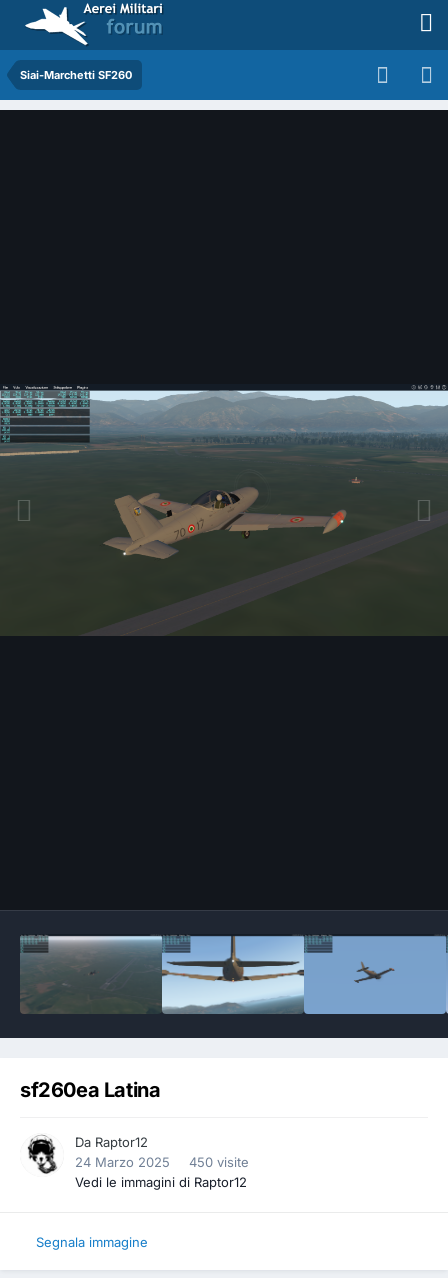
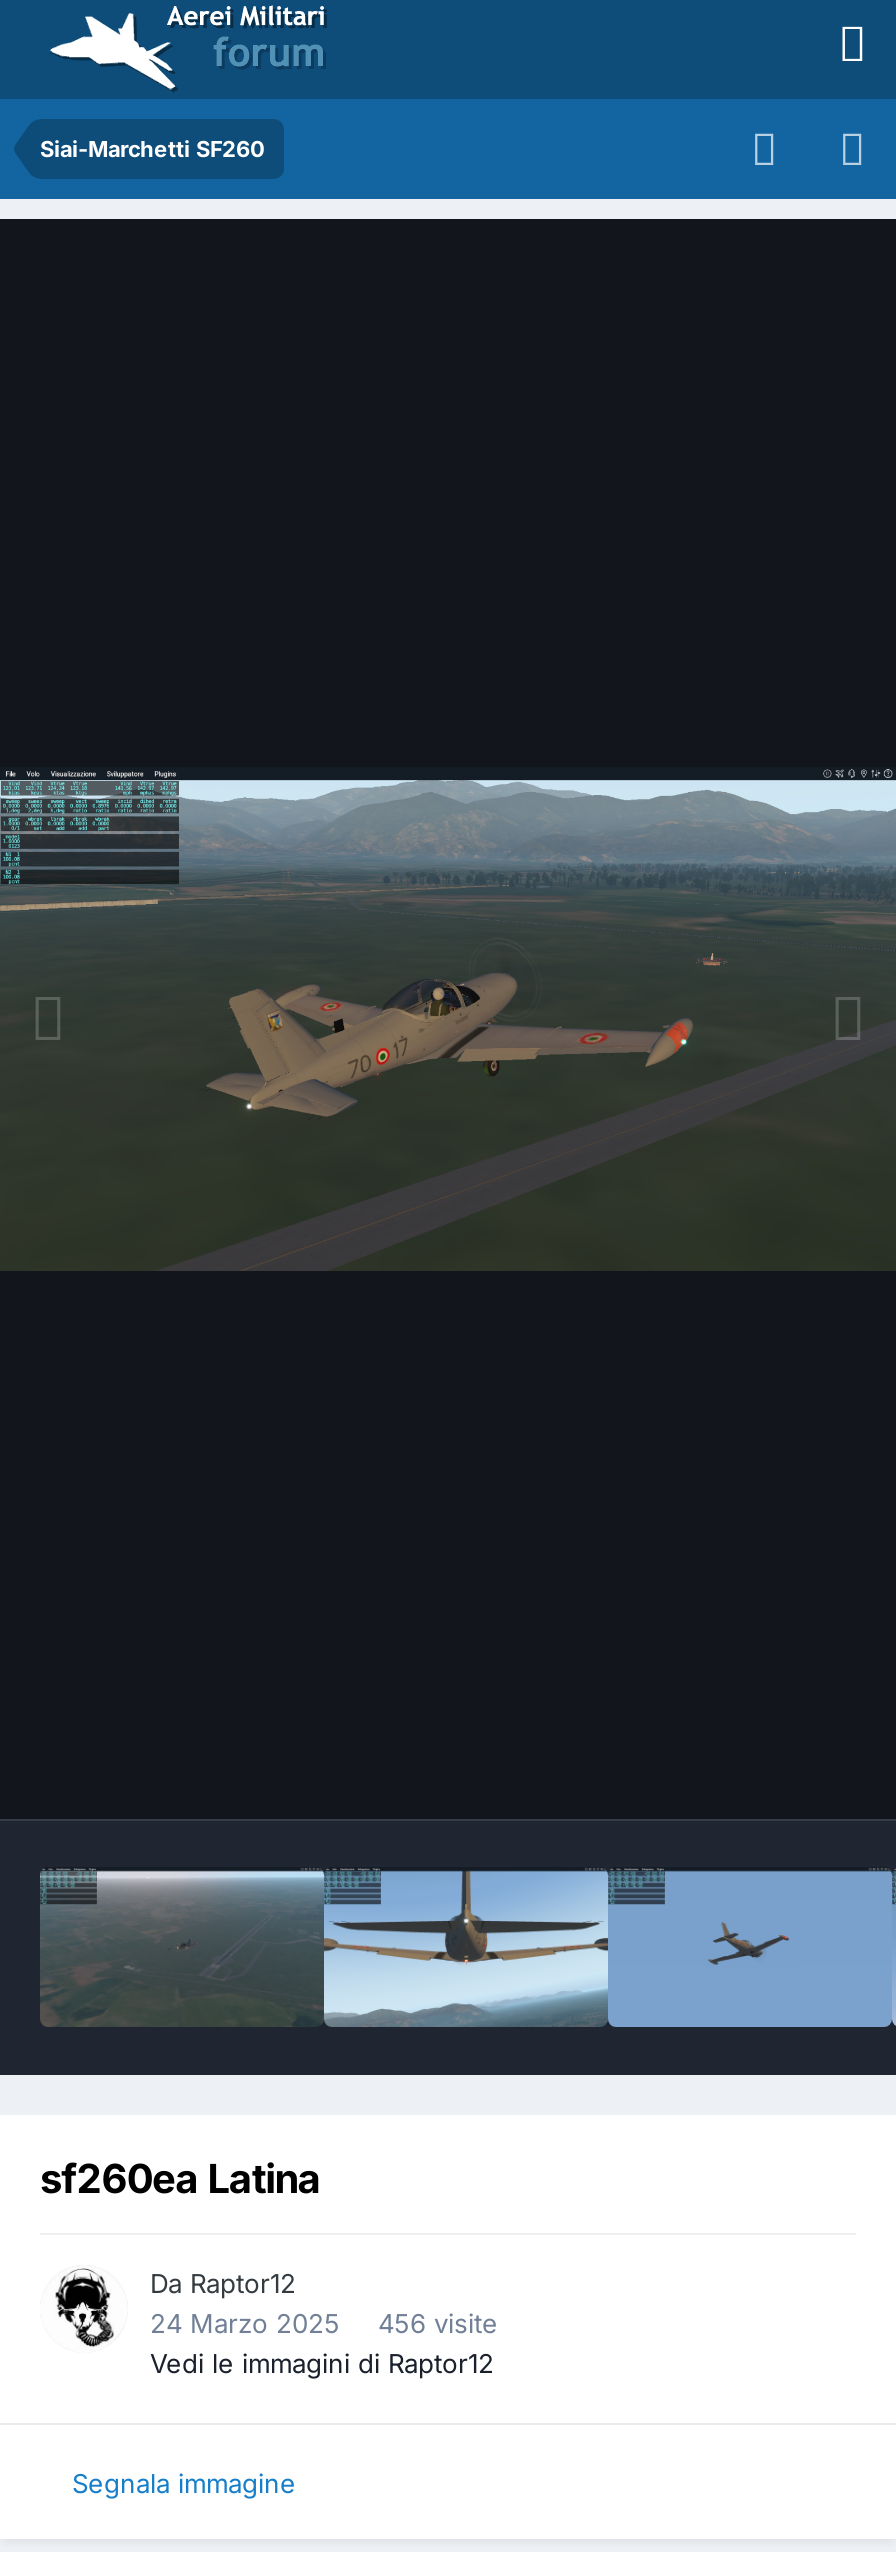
- 24 Marzo 2025 450 visite
+ 24 Marzo 2025 456 visite
